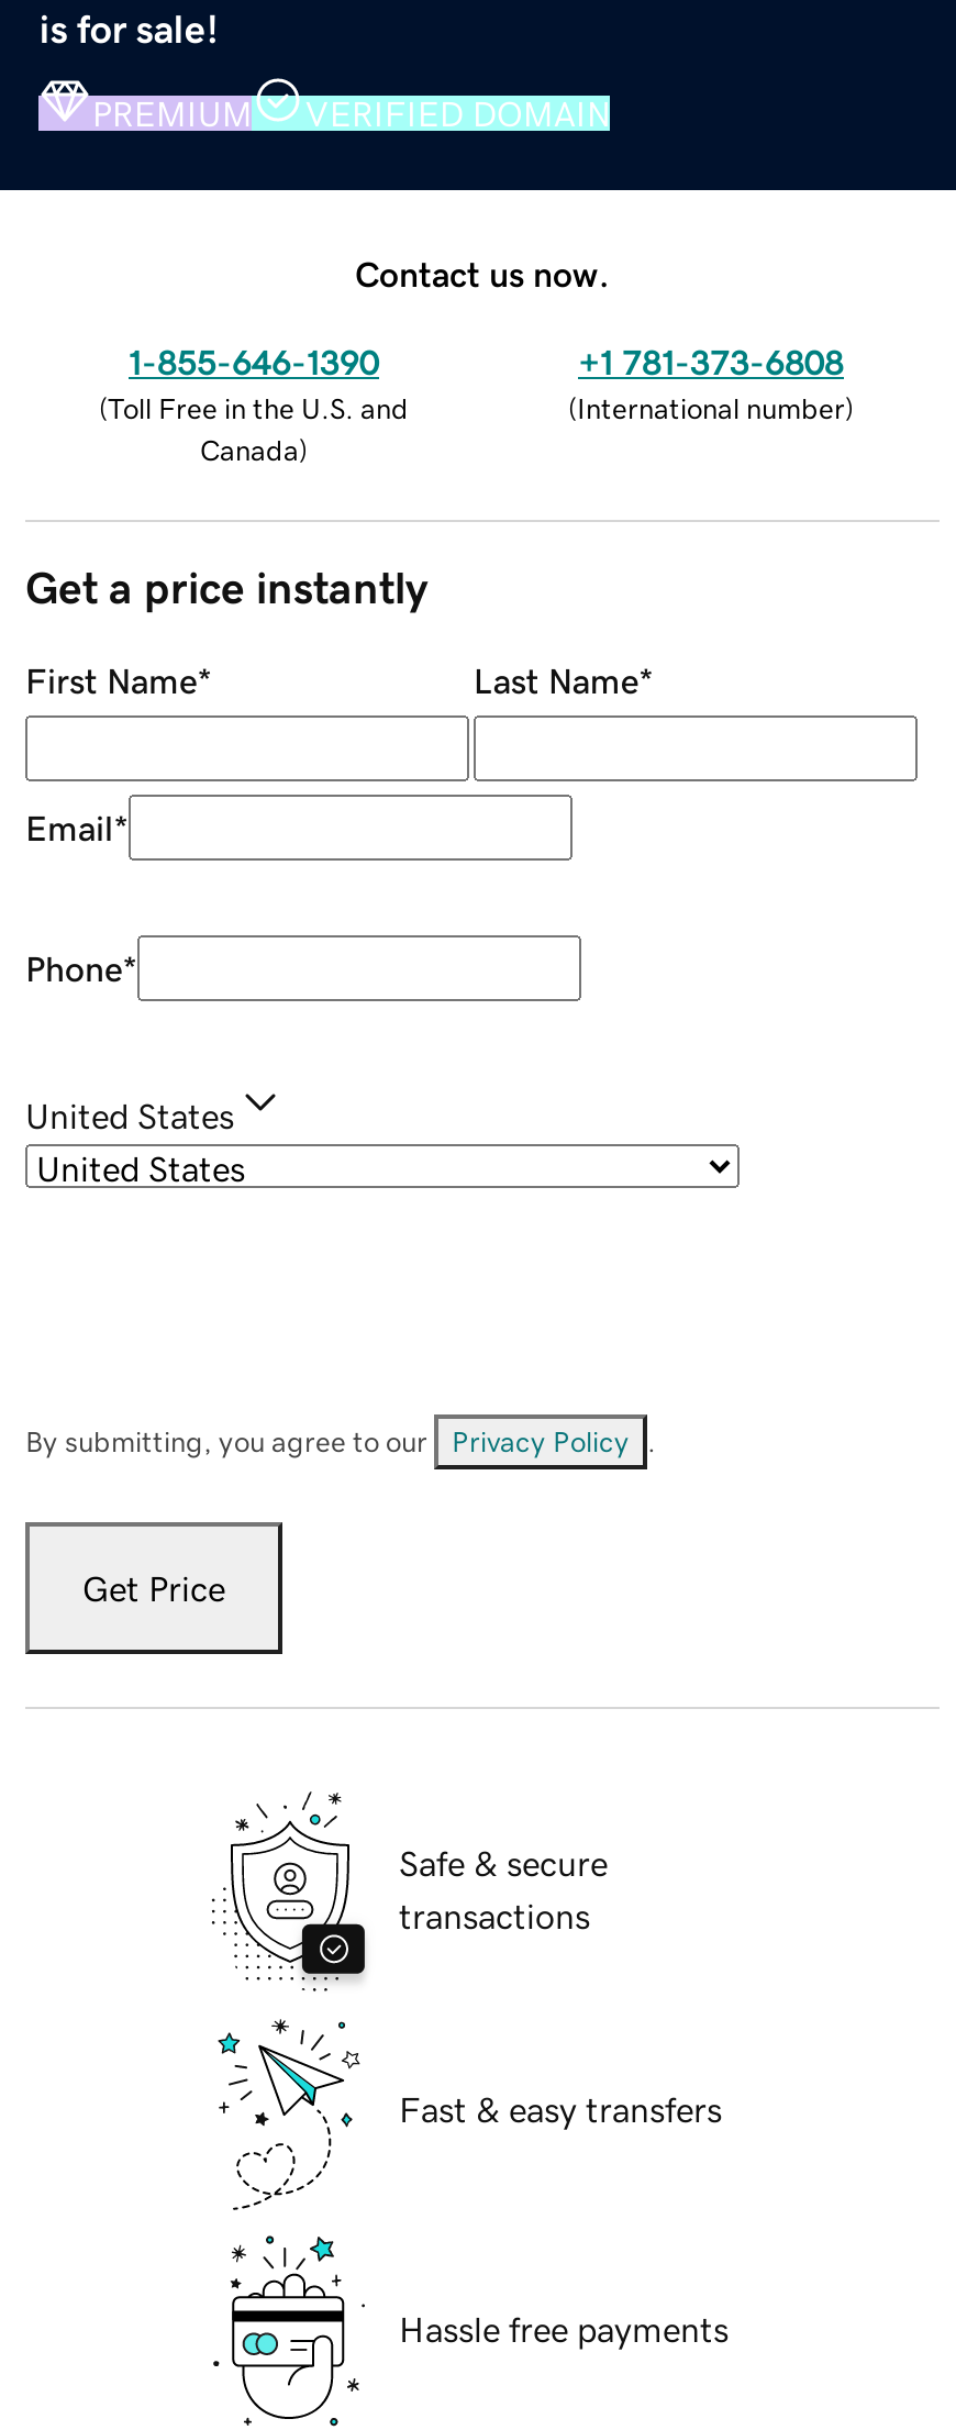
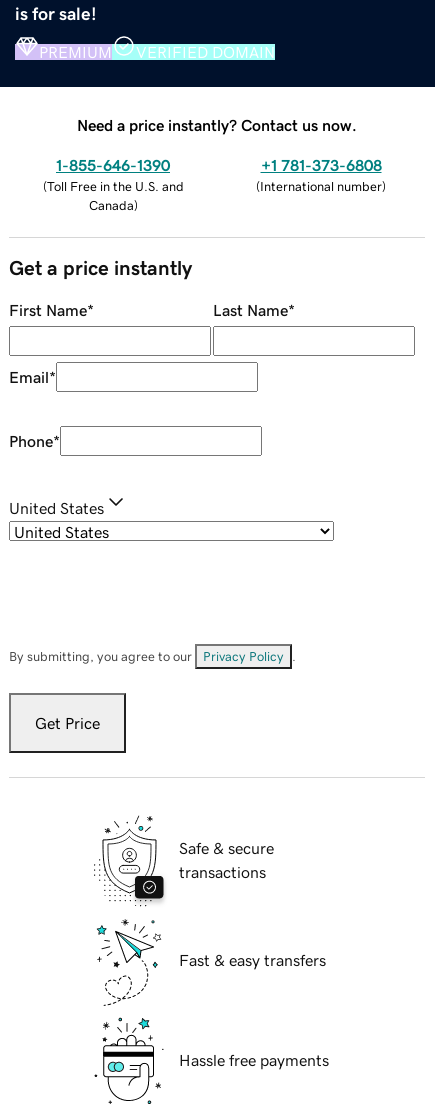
- Contact us now.
+ Need a price instantly? Contact us now.
